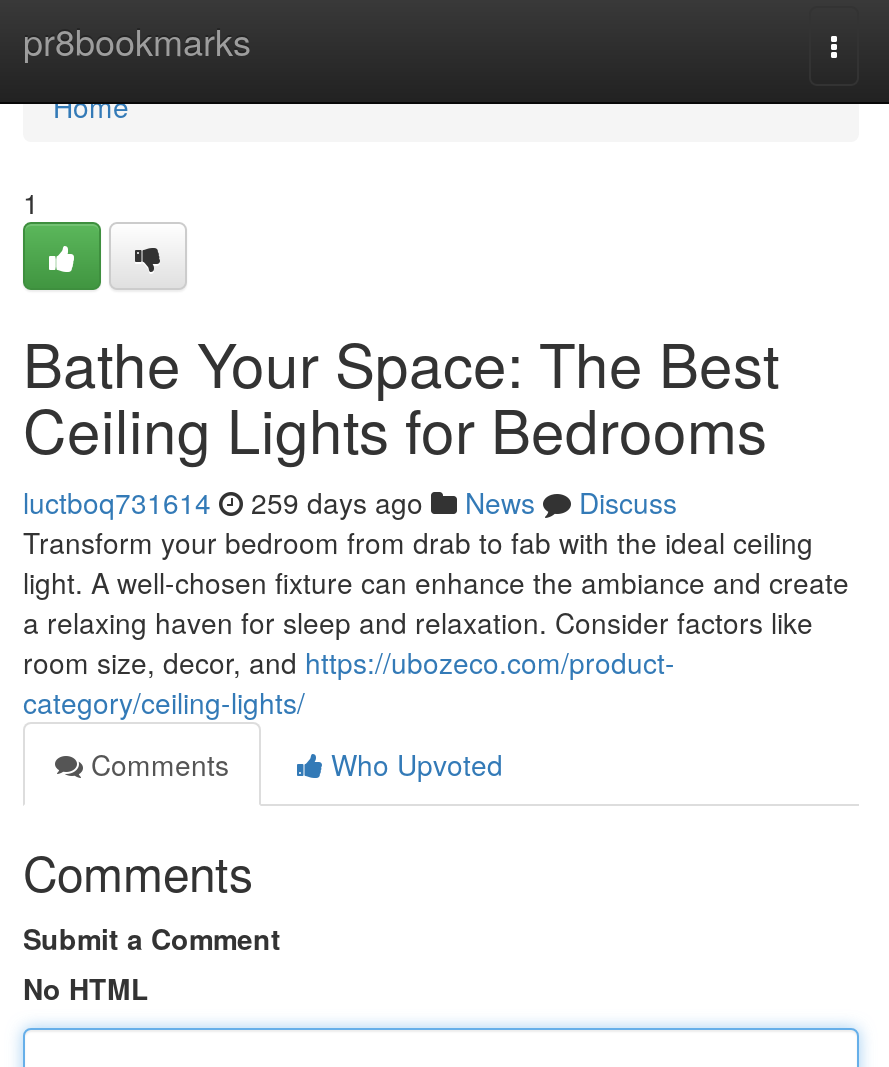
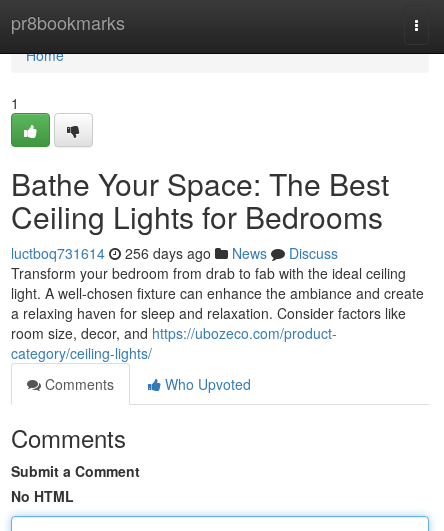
- luctboq731614 259 days ago News Discuss
+ luctboq731614 256 days ago News Discuss
